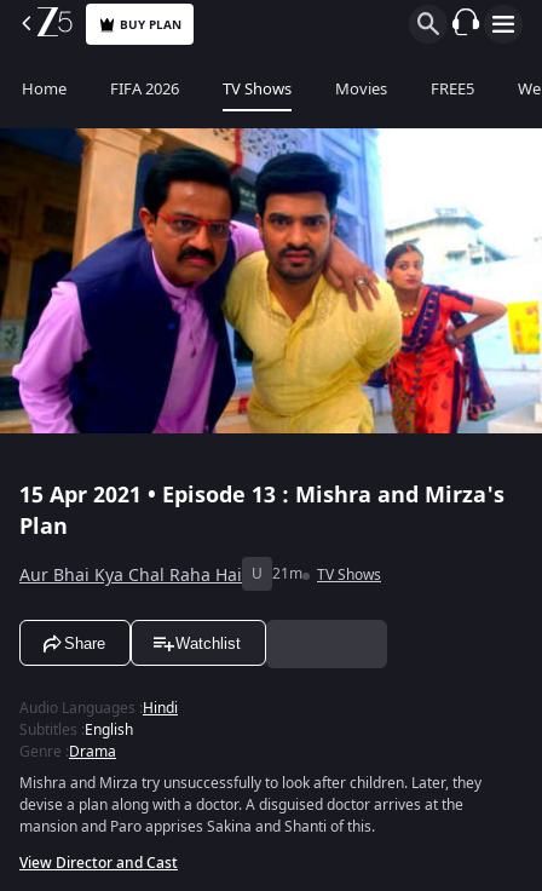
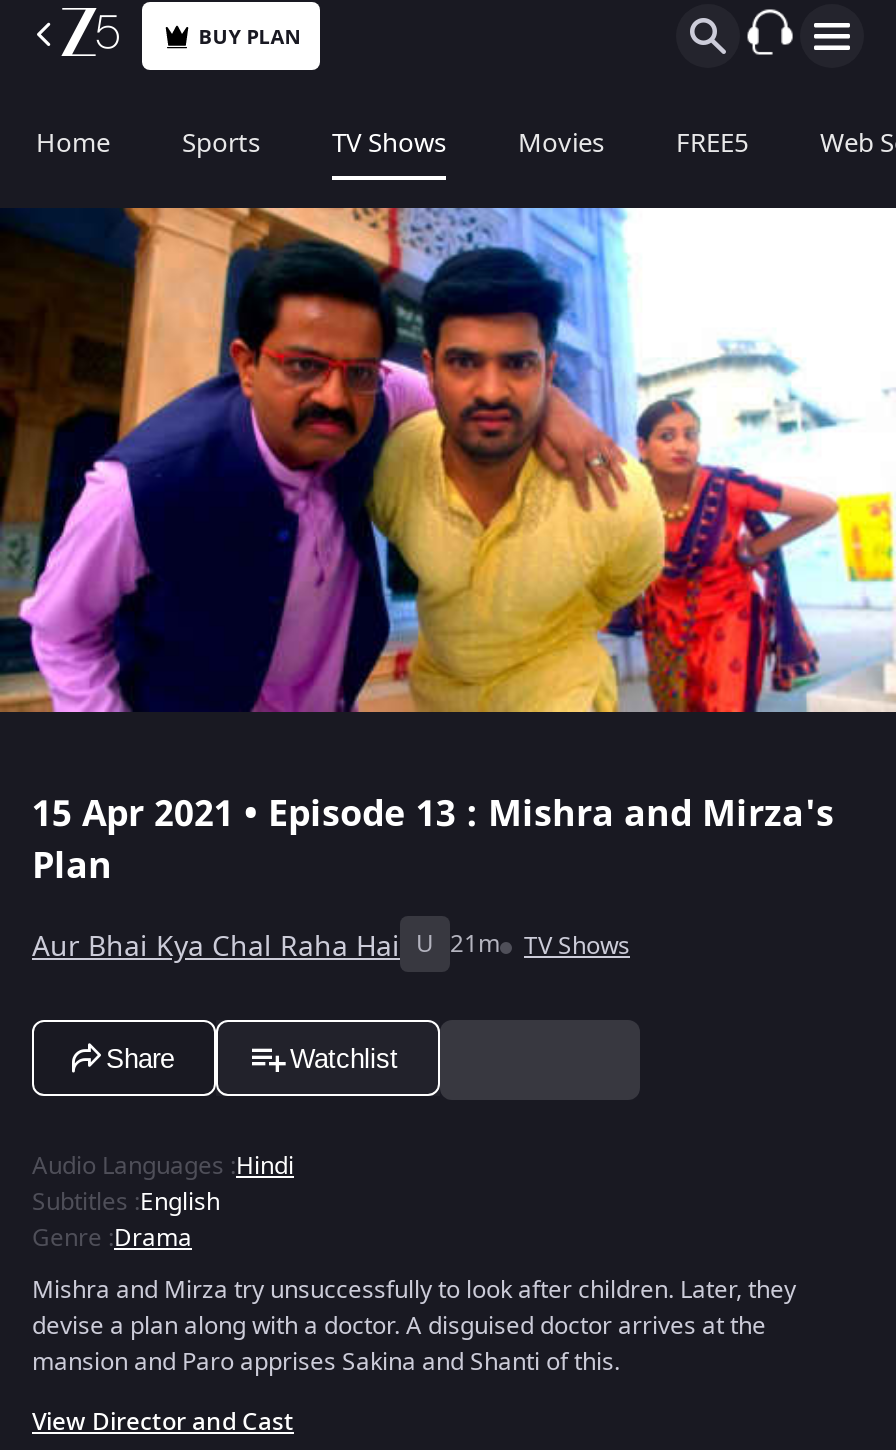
- FIFA 2026
+ Sports
